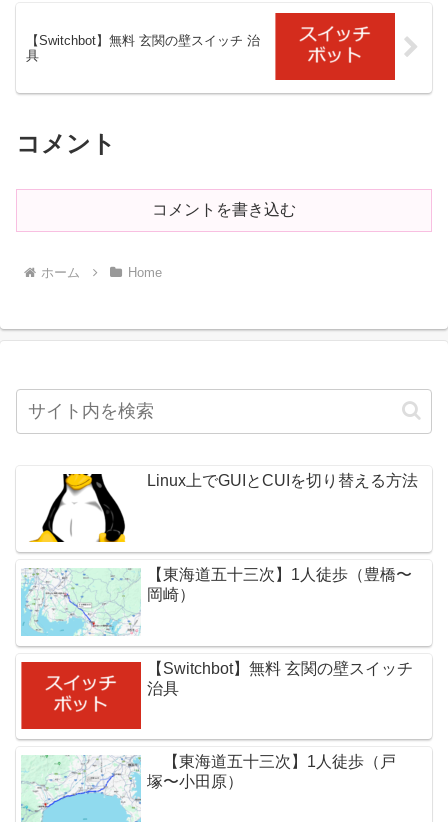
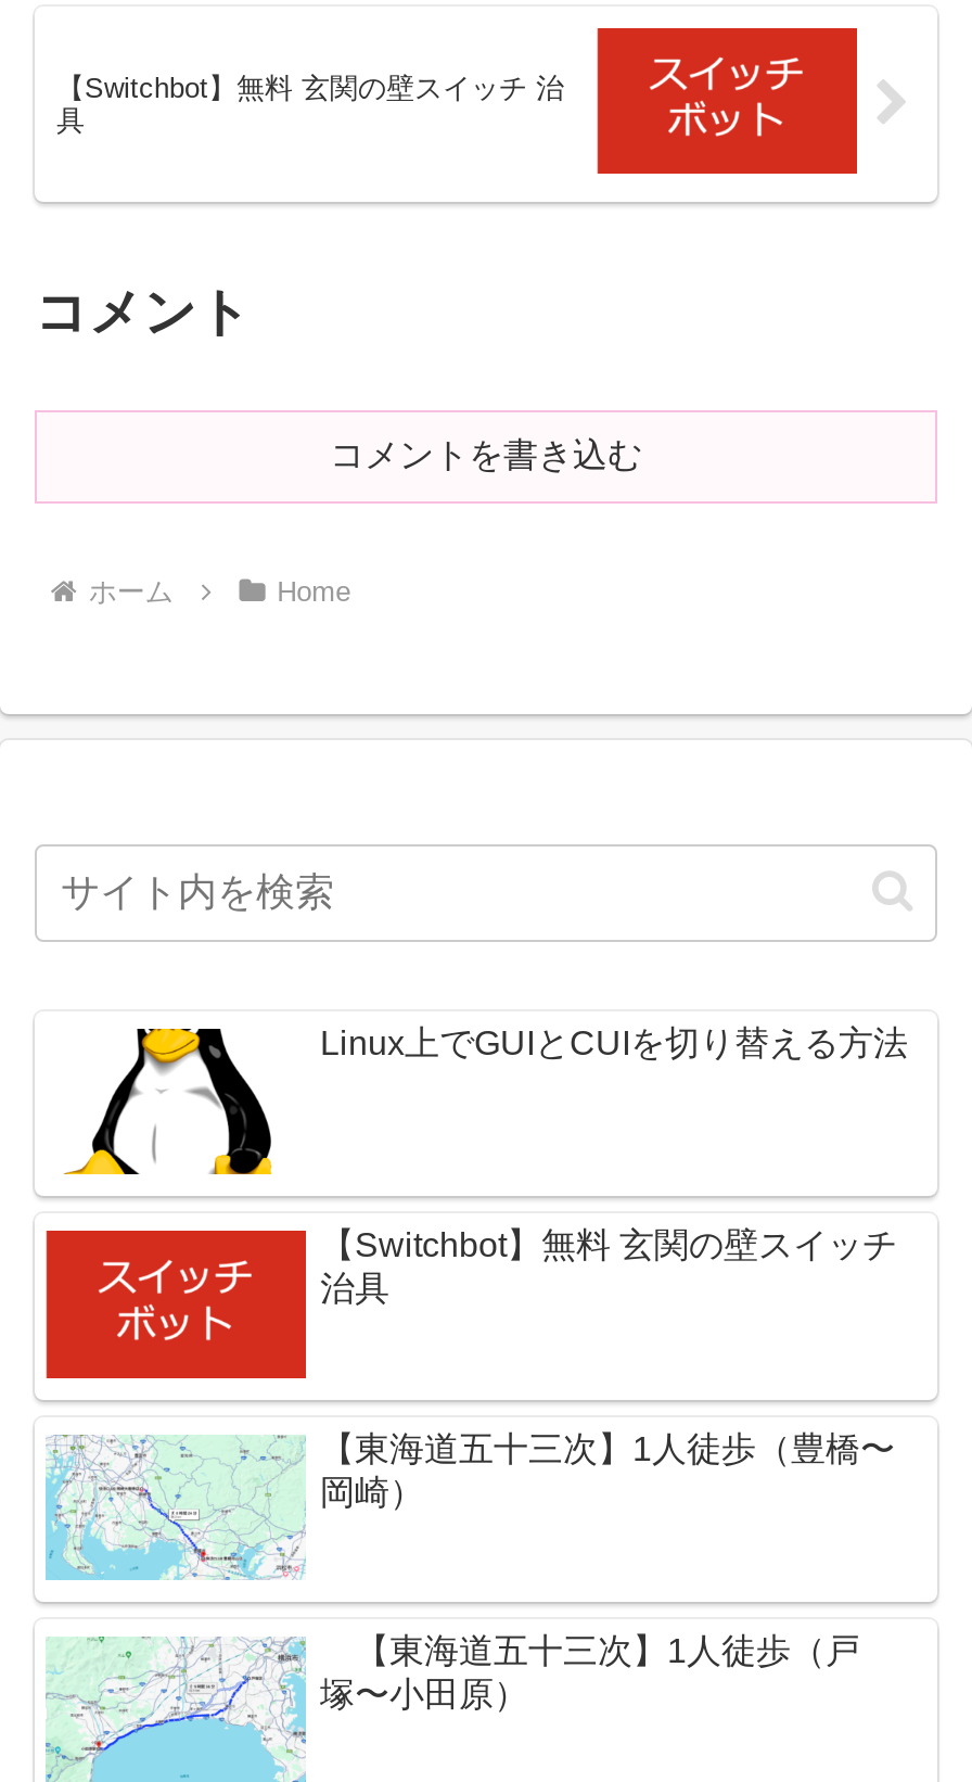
moved down: [image] | 【東海道五十三次】1人徒歩（豊橋〜 | 岡崎）

moved up: [image] | 【Switchbot】無料 玄関の壁スイッチ | 治具
